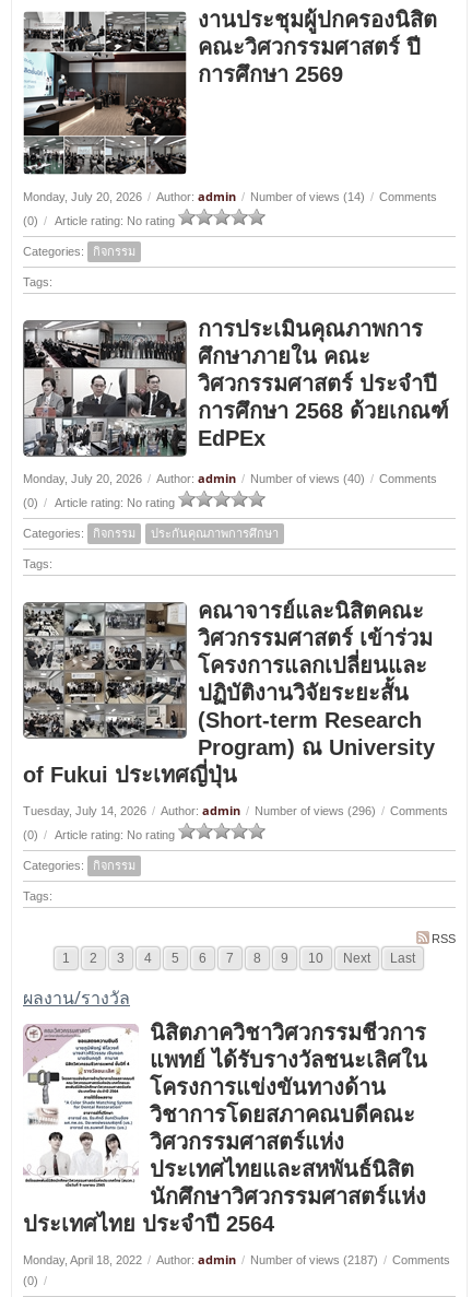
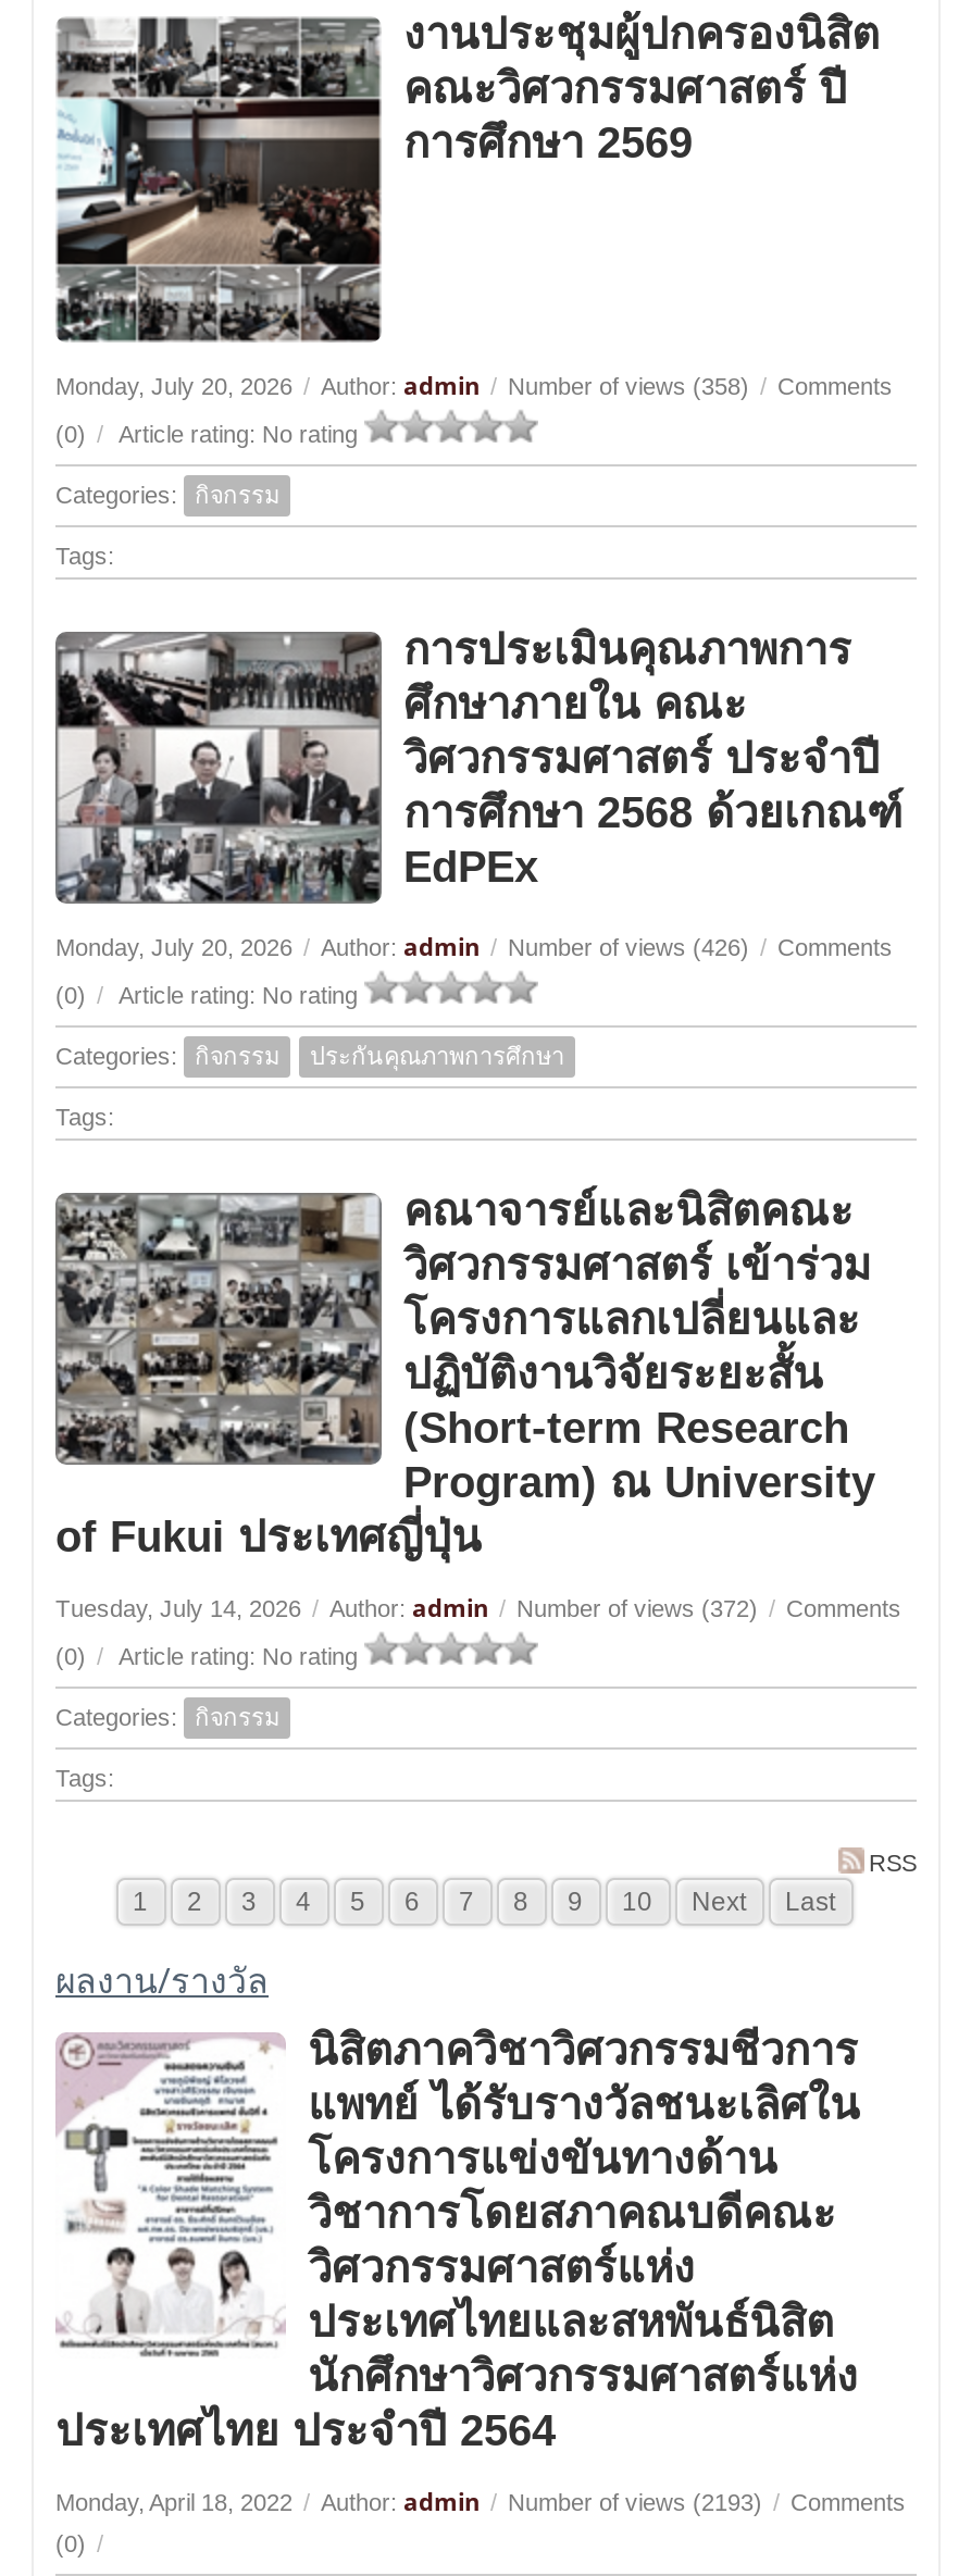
- Monday, July 20, 2026 / Author: admin / Number of views (14) / Comments
+ Monday, July 20, 2026 / Author: admin / Number of views (358) / Comments

- Monday, July 20, 2026 / Author: admin / Number of views (40) / Comments
+ Monday, July 20, 2026 / Author: admin / Number of views (426) / Comments

- Tuesday, July 14, 2026 / Author: admin / Number of views (296) / Comments
+ Tuesday, July 14, 2026 / Author: admin / Number of views (372) / Comments

- Monday, April 18, 2022 / Author: admin / Number of views (2187) / Comments
+ Monday, April 18, 2022 / Author: admin / Number of views (2193) / Comments
